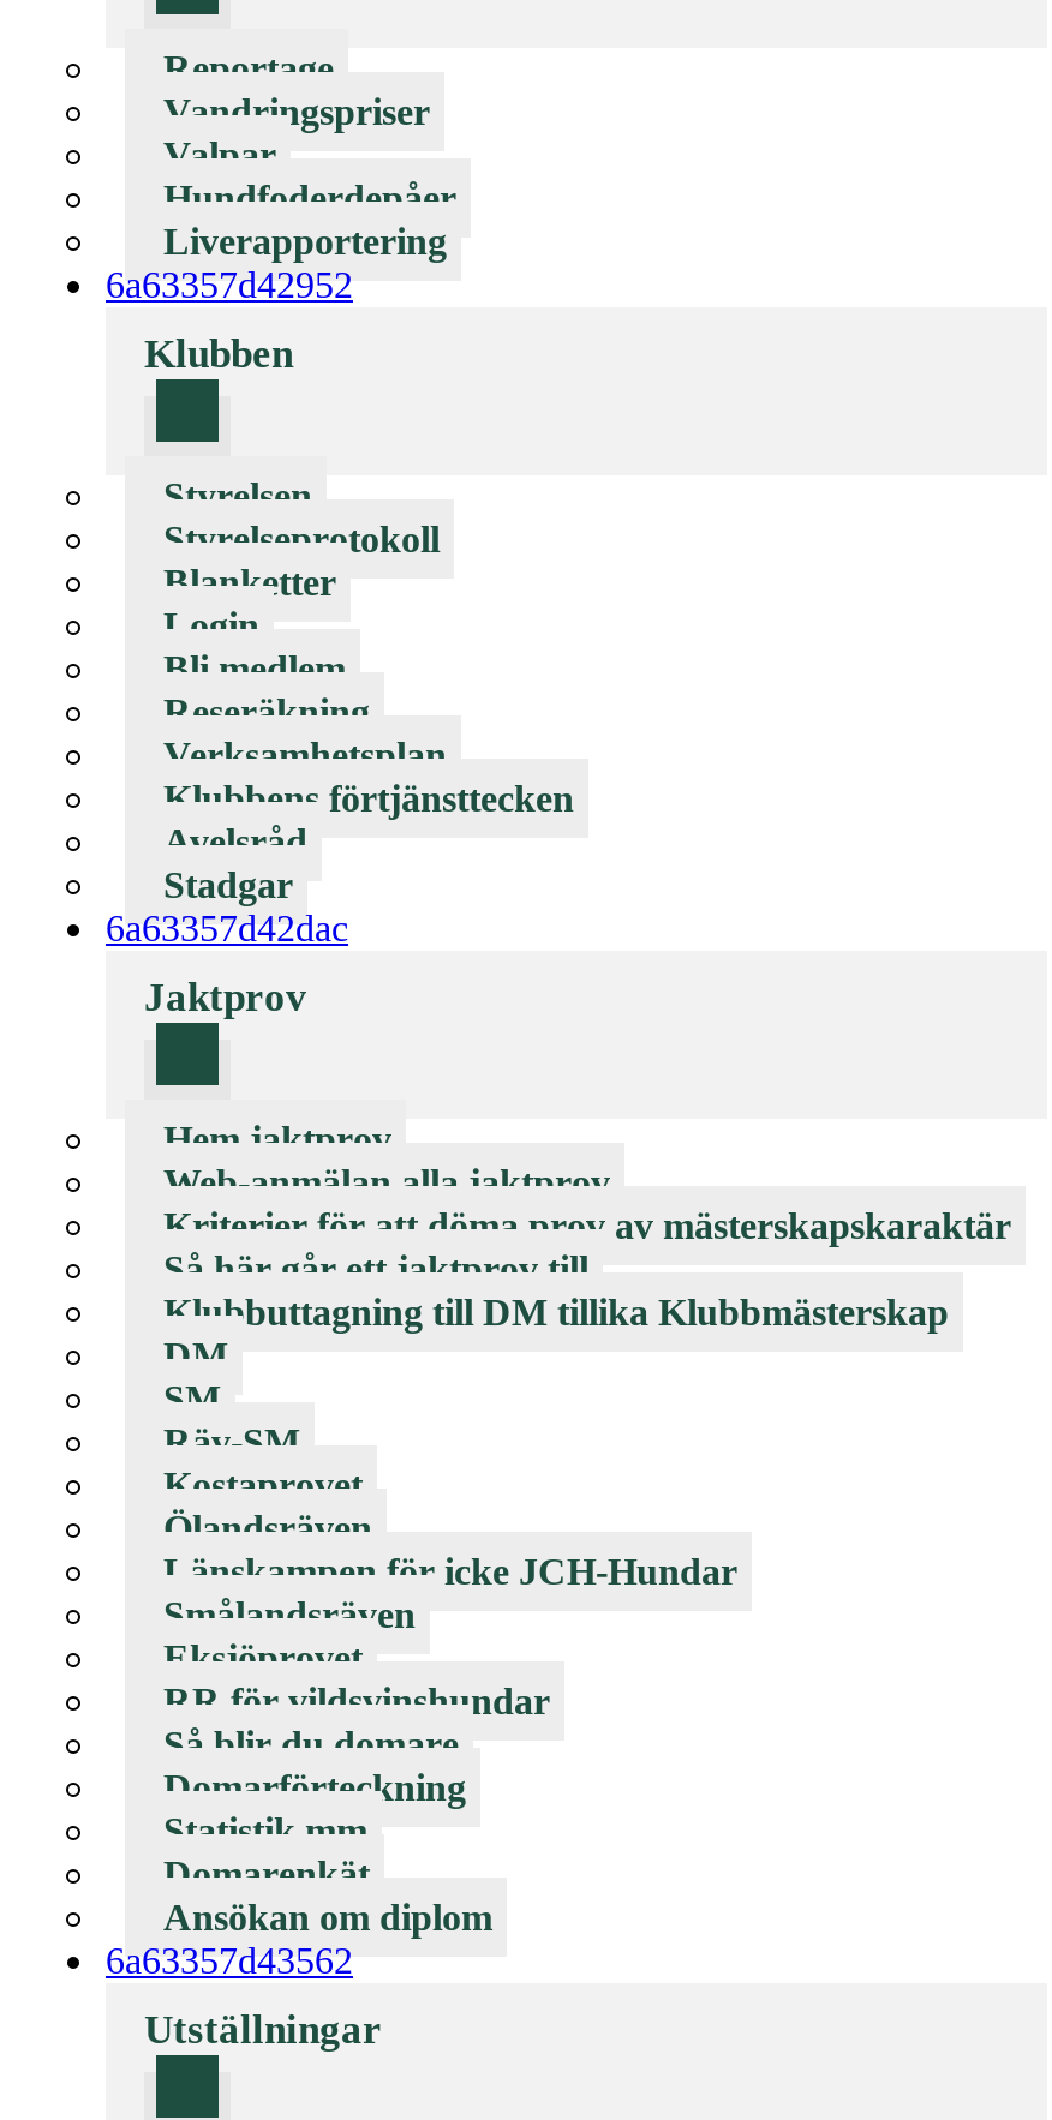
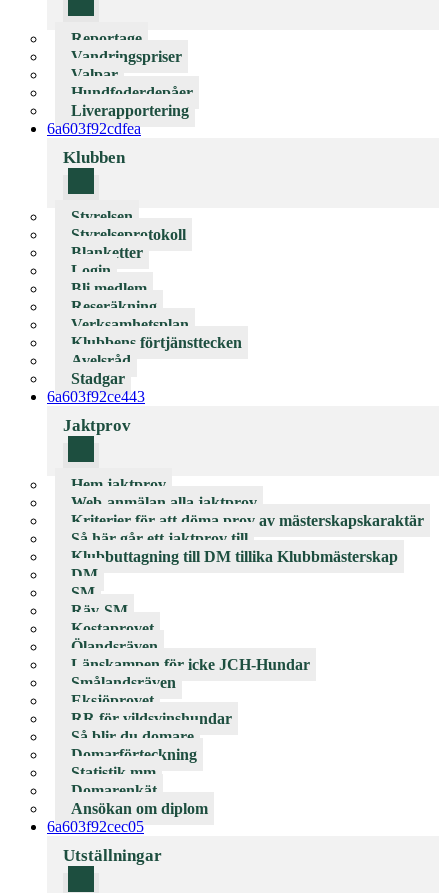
- 6a63357d42952
+ 6a603f92cdfea

- 6a63357d42dac
+ 6a603f92ce443

- 6a63357d43562
+ 6a603f92cec05
